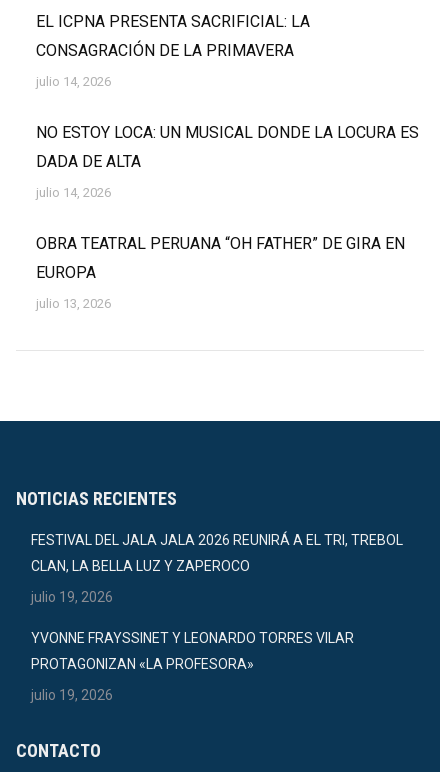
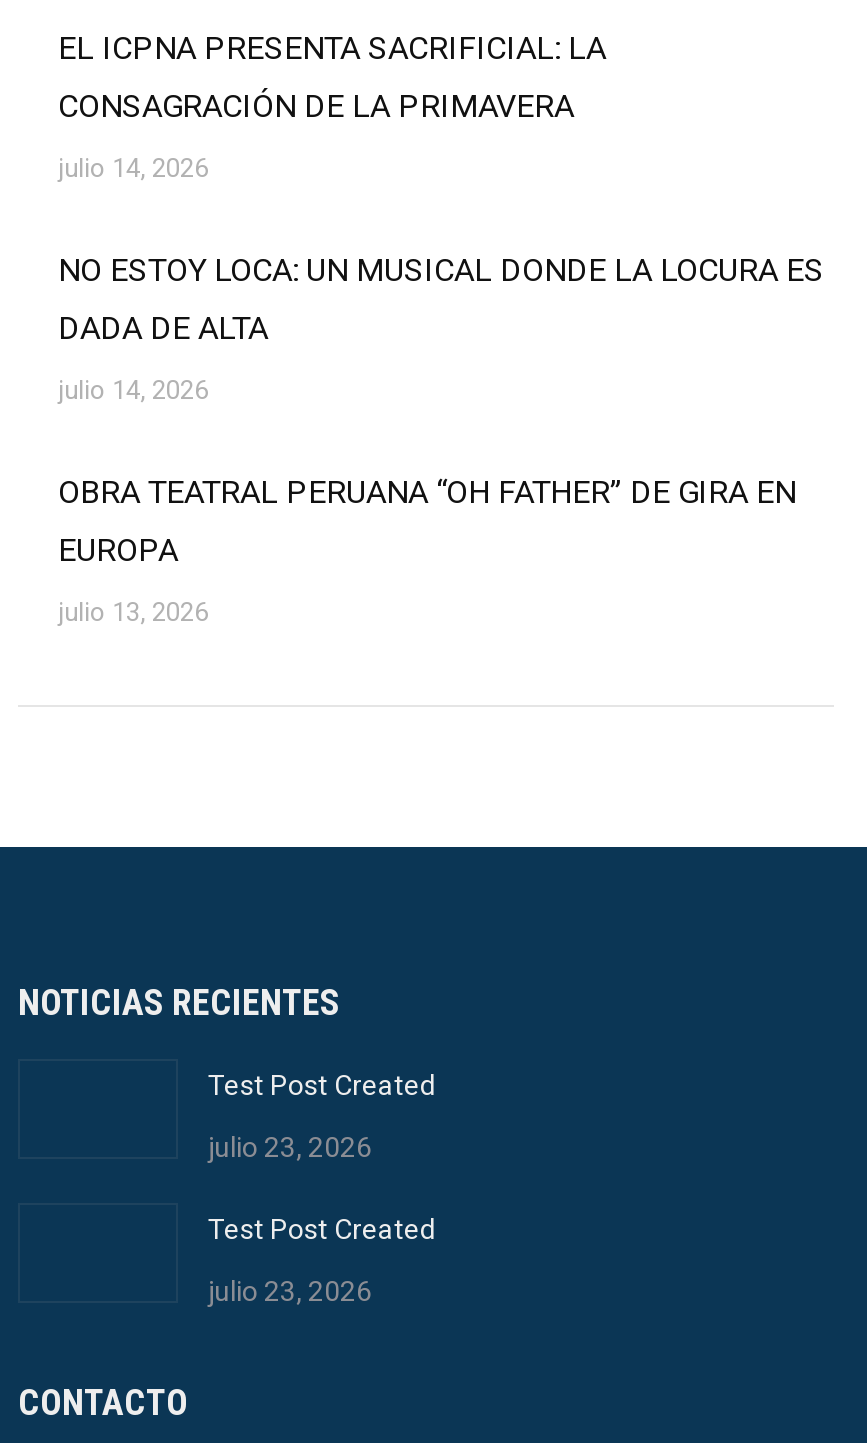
- FESTIVAL DEL JALA JALA 2026 REUNIRÁ A EL TRI, TREBOL
- CLAN, LA BELLA LUZ Y ZAPEROCO
- julio 19, 2026
- YVONNE FRAYSSINET Y LEONARDO TORRES VILAR
- PROTAGONIZAN «LA PROFESORA»
- julio 19, 2026
+ Test Post Created
+ julio 23, 2026
+ Test Post Created
+ julio 23, 2026
